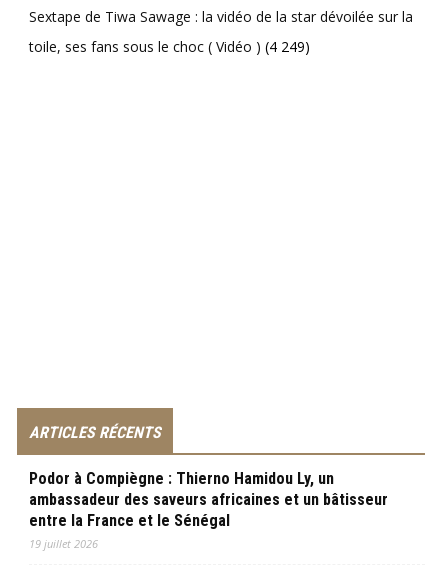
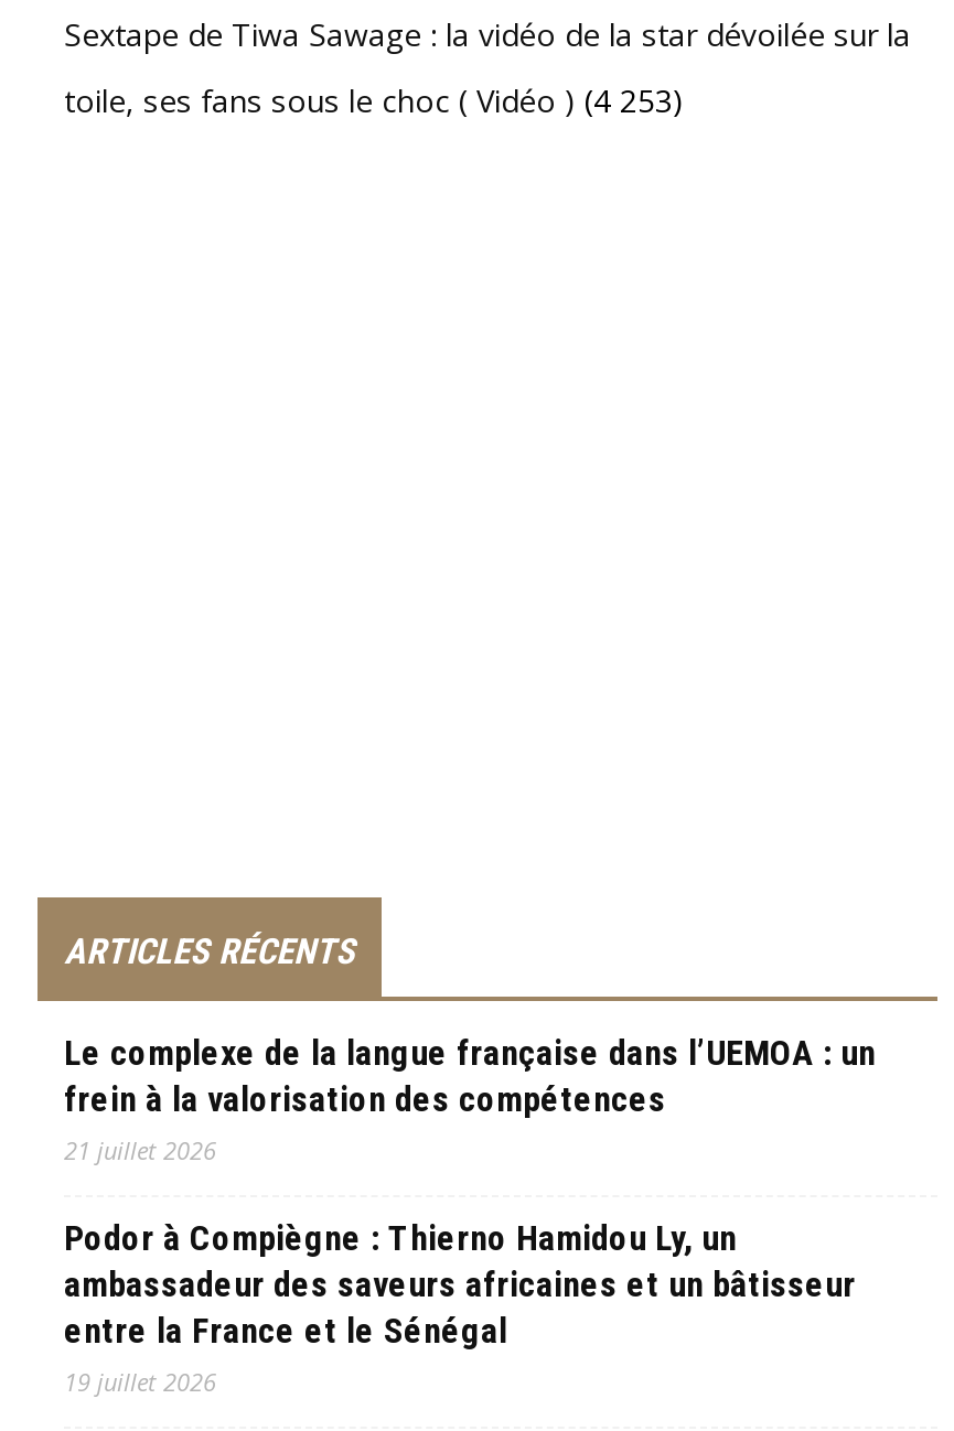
- toile, ses fans sous le choc ( Vidéo ) (4 249)
+ toile, ses fans sous le choc ( Vidéo ) (4 253)

+ Le complexe de la langue française dans l’UEMOA : un
+ frein à la valorisation des compétences
+ 21 juillet 2026
